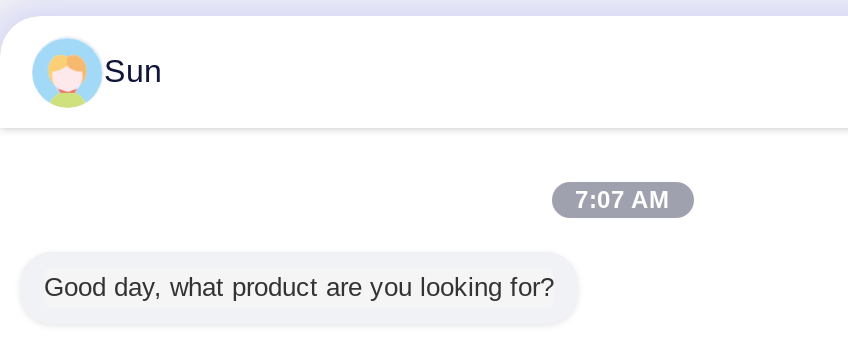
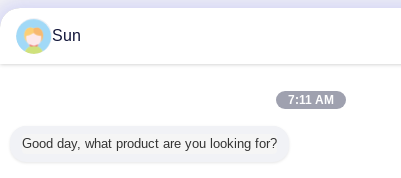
- 7:07 AM
+ 7:11 AM
